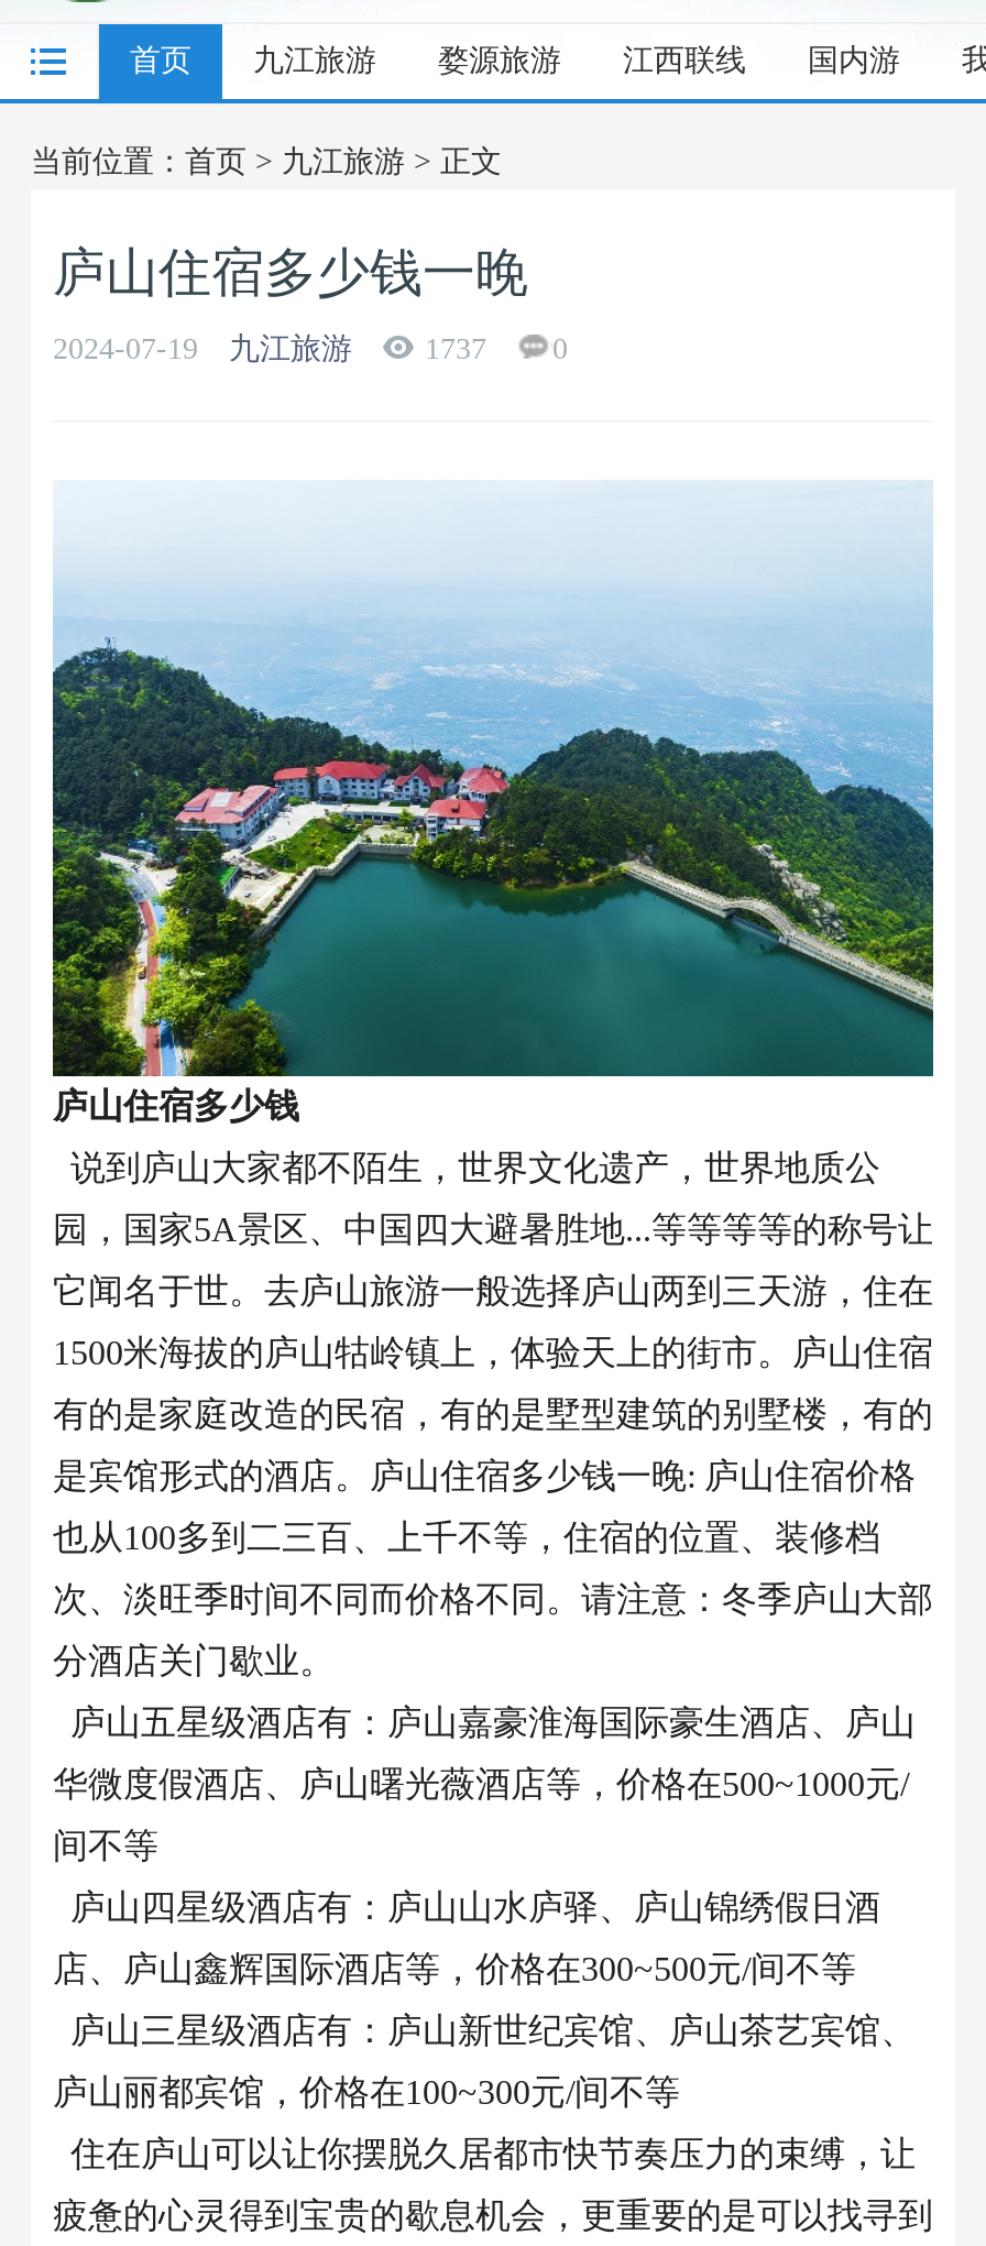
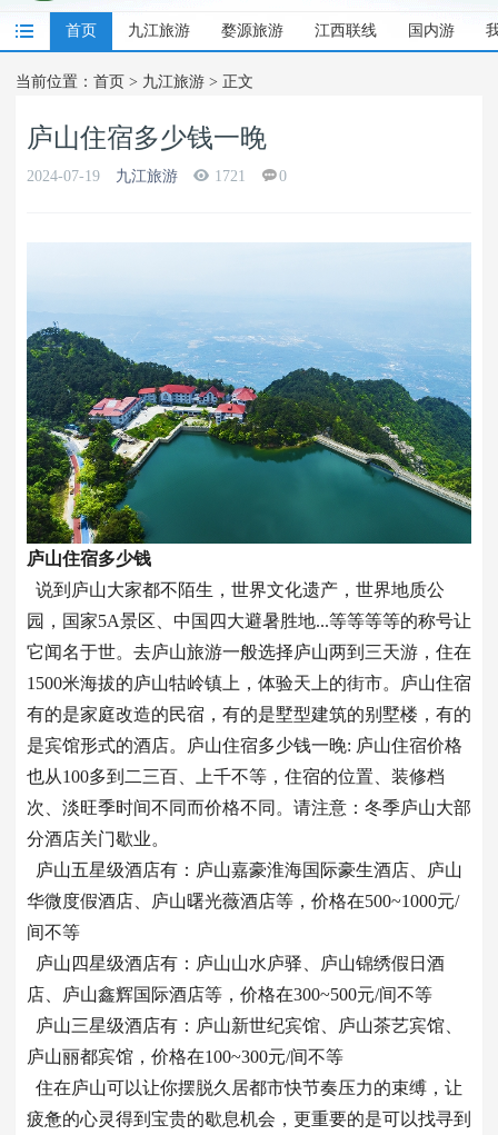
- 1737 0
+ 1721 0
